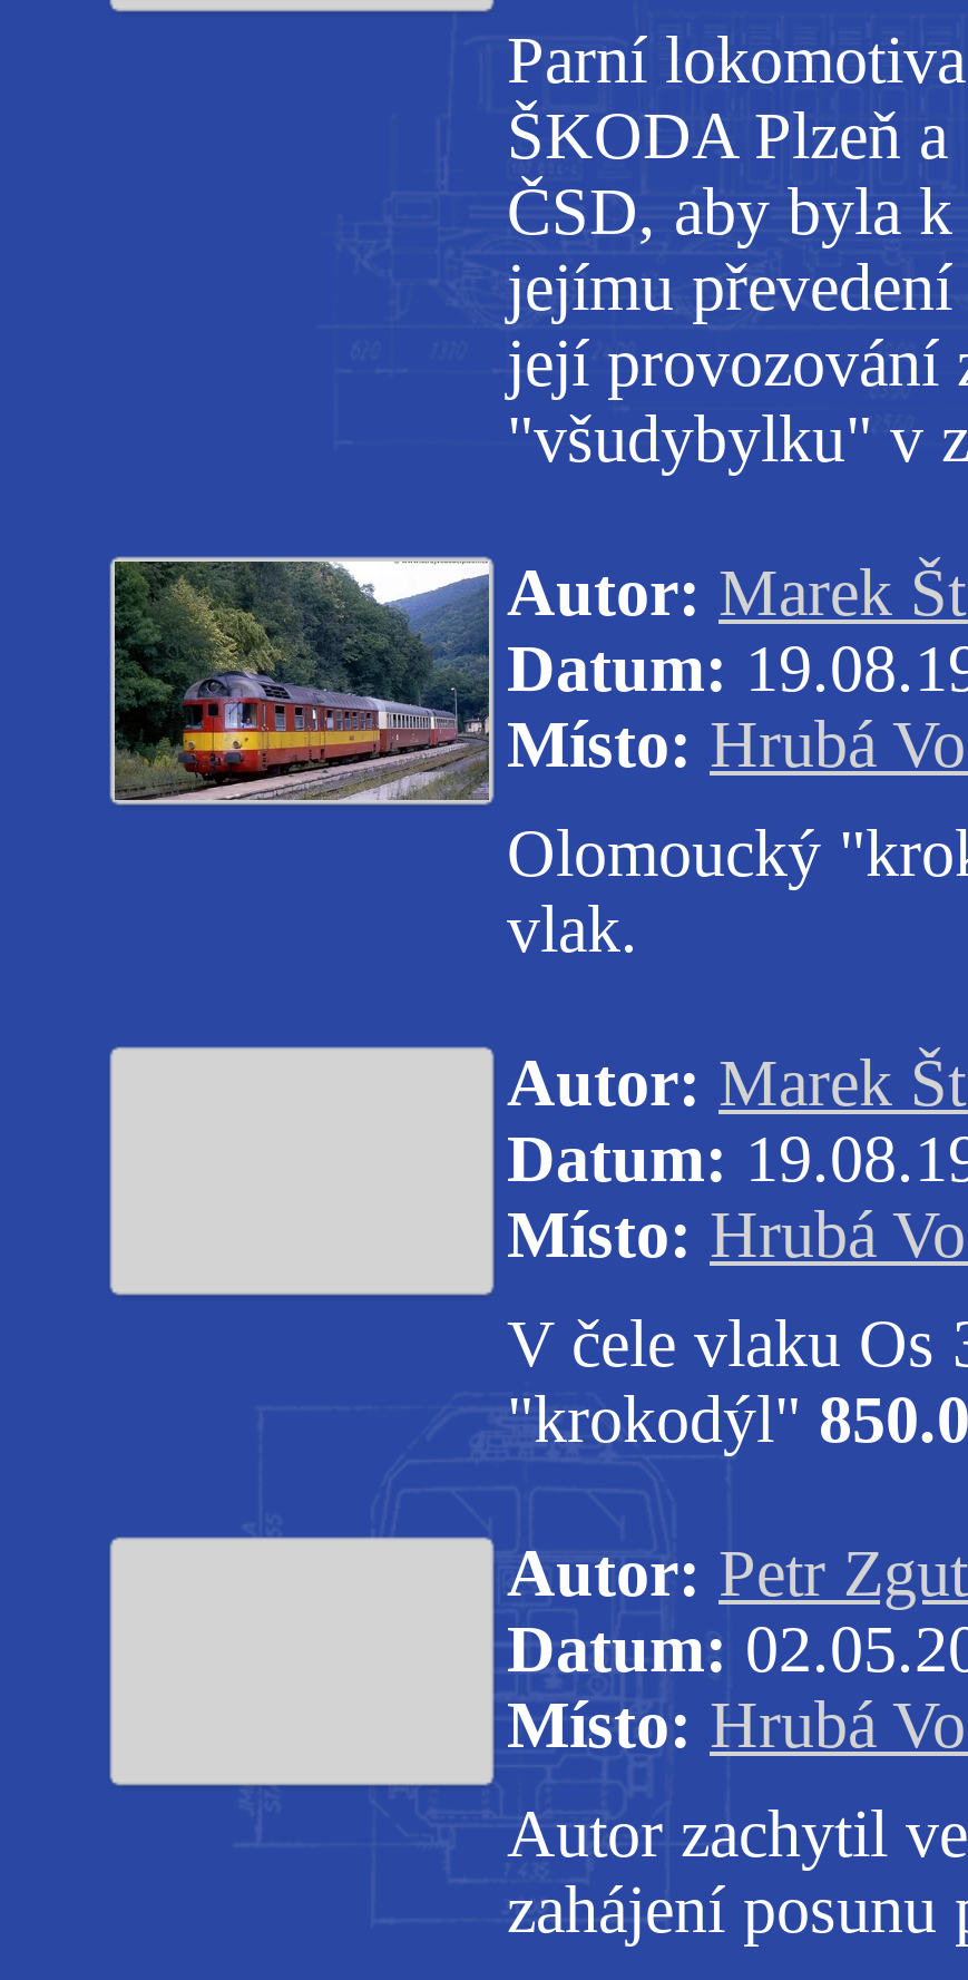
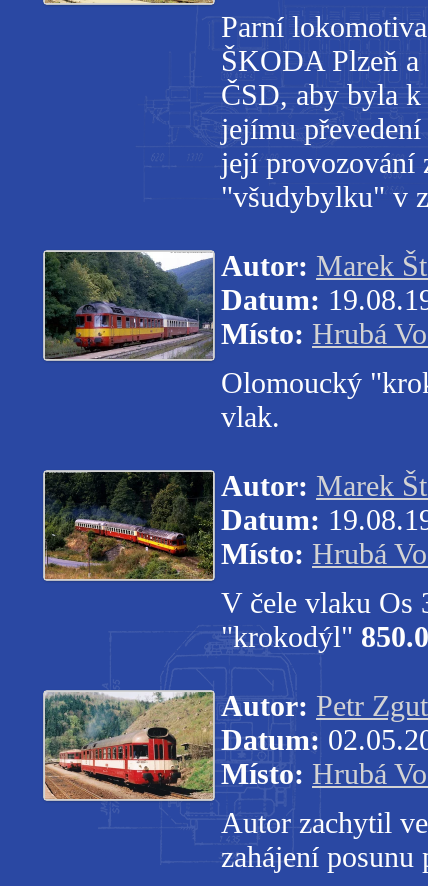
+ [image]

+ [image]
